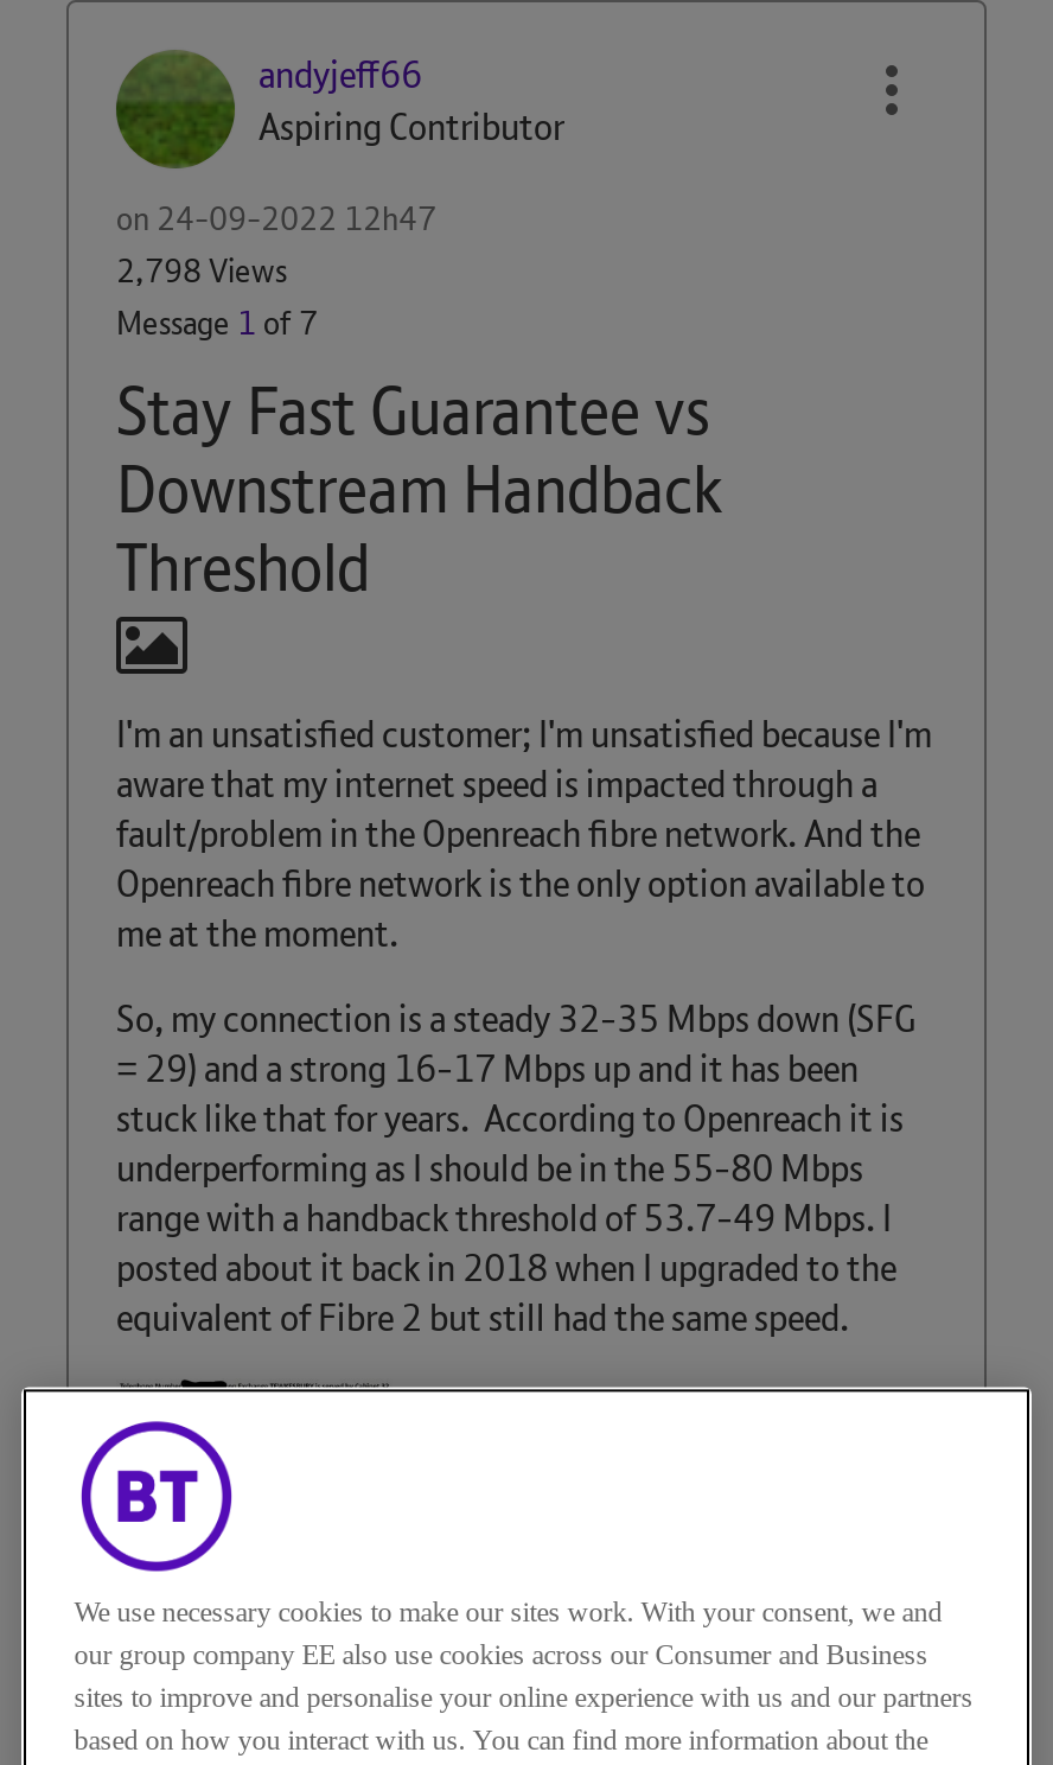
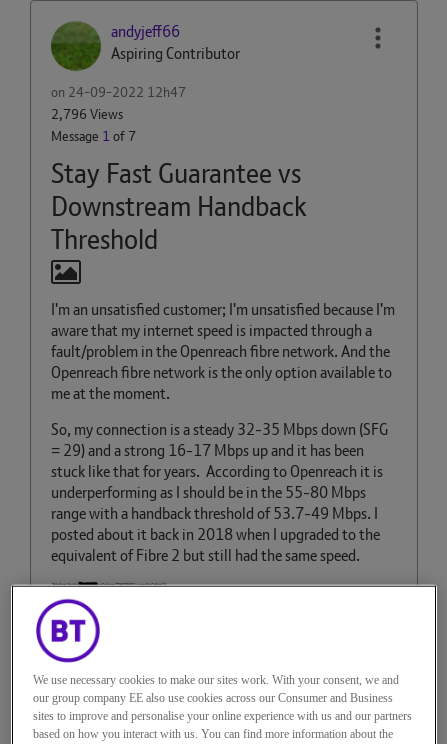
- 2,798 Views
+ 2,796 Views
